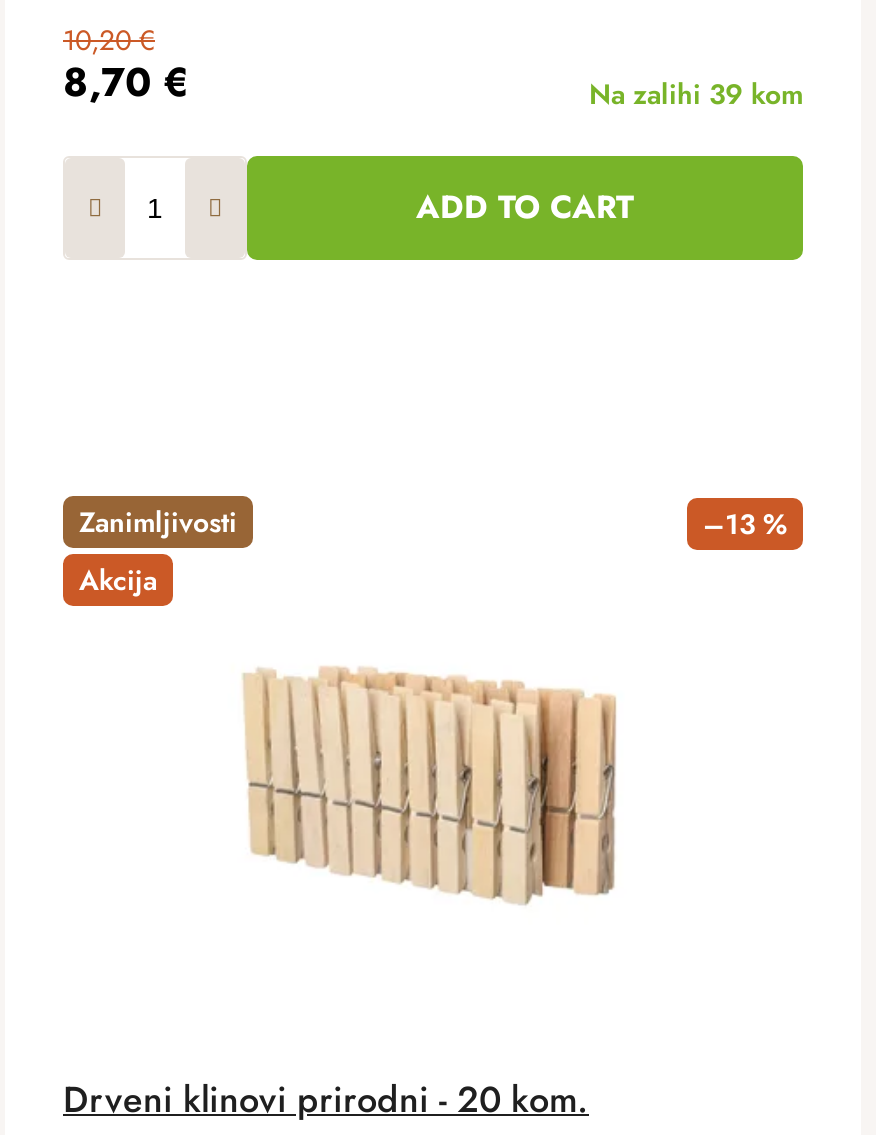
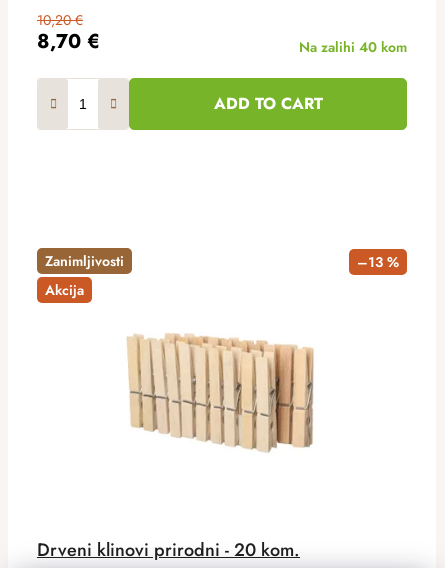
- Na zalihi 39 kom
+ Na zalihi 40 kom
